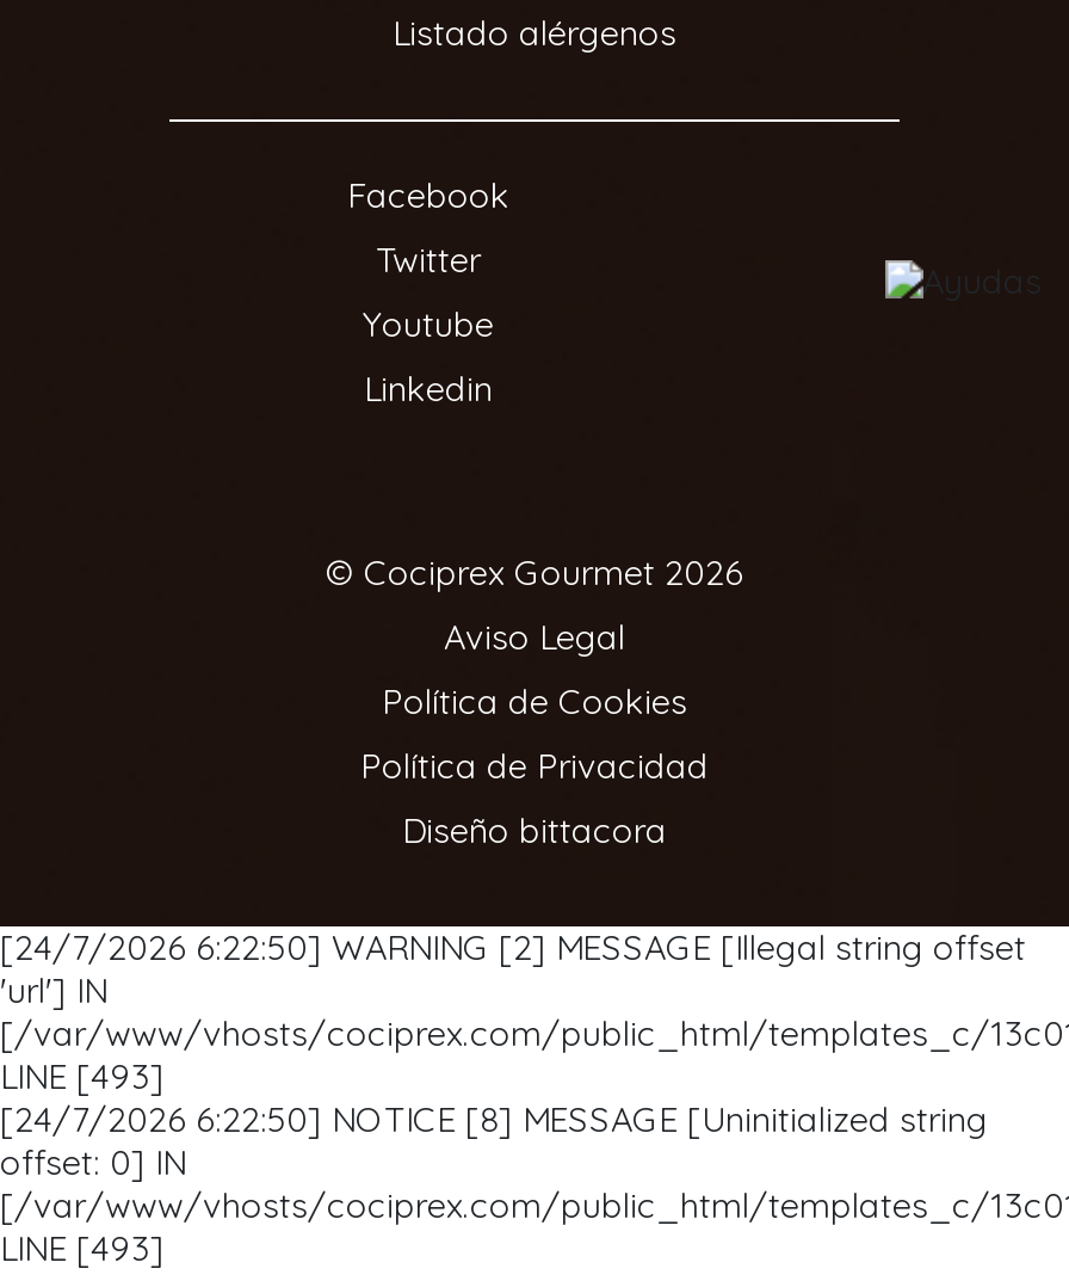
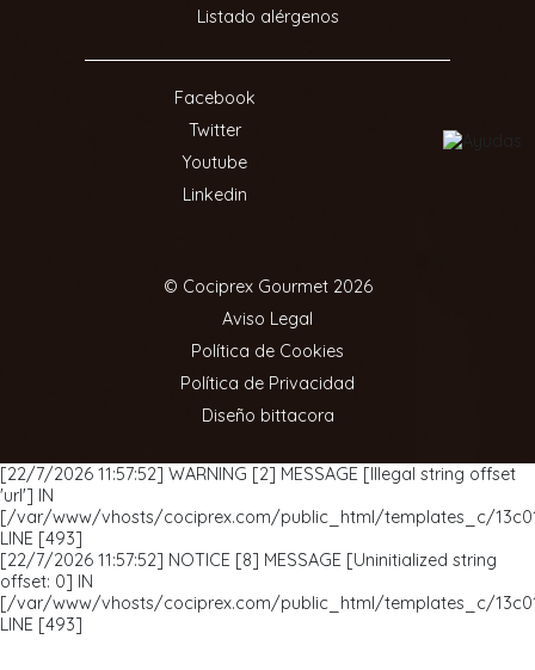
- [24/7/2026 6:22:50] WARNING [2] MESSAGE [Illegal string offset
+ [22/7/2026 11:57:52] WARNING [2] MESSAGE [Illegal string offset

- [24/7/2026 6:22:50] NOTICE [8] MESSAGE [Uninitialized string
+ [22/7/2026 11:57:52] NOTICE [8] MESSAGE [Uninitialized string
